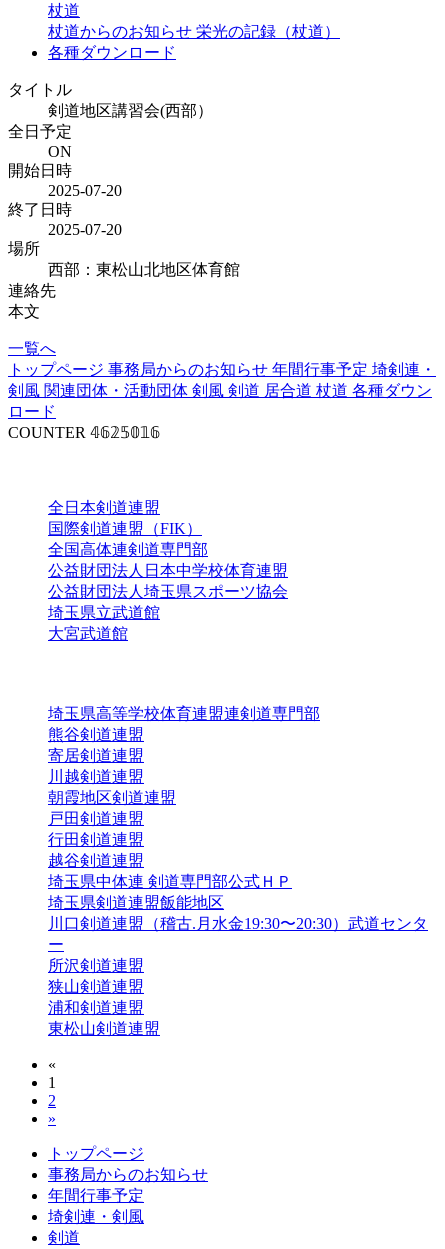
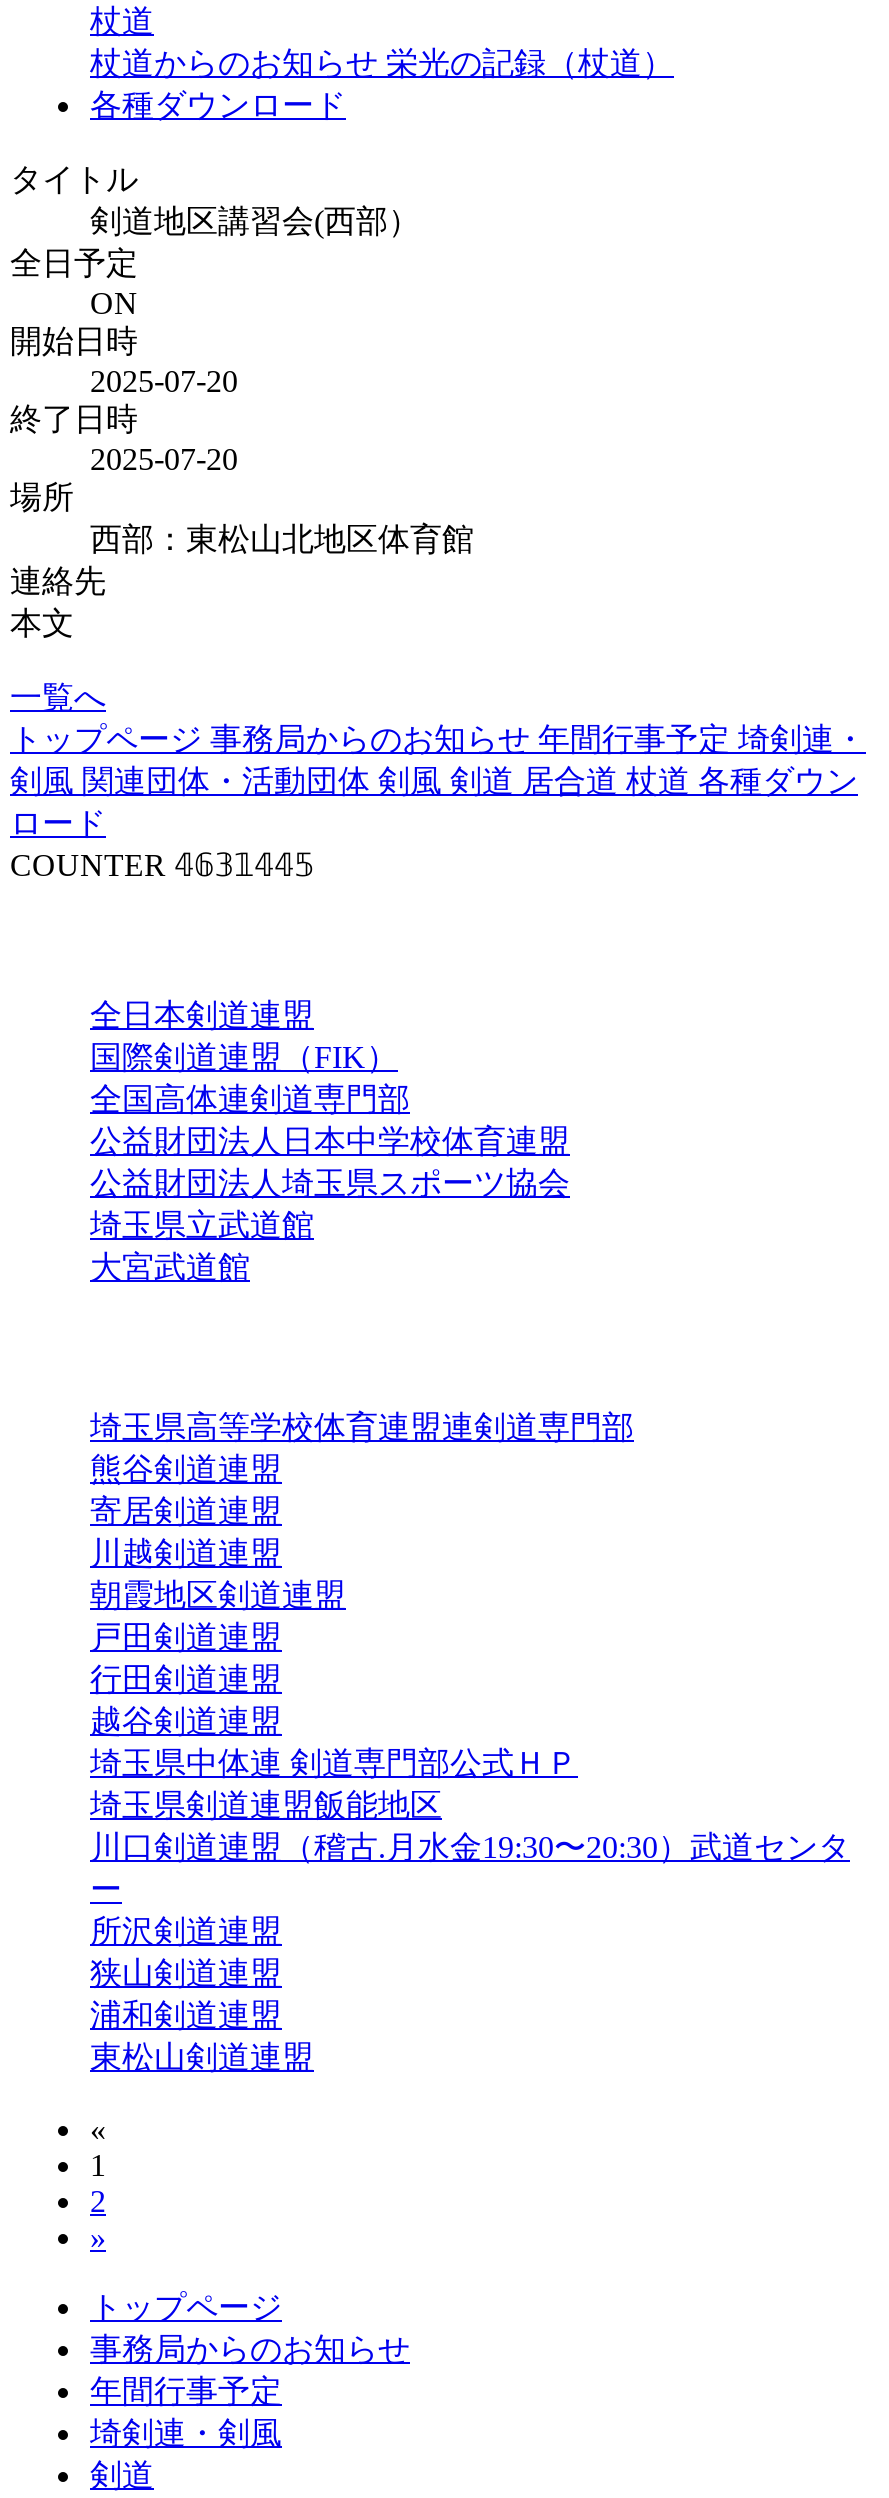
- COUNTER 𝟜𝟞𝟚𝟝𝟘𝟙𝟞
+ COUNTER 𝟜𝟞𝟛𝟙𝟜𝟜𝟝
